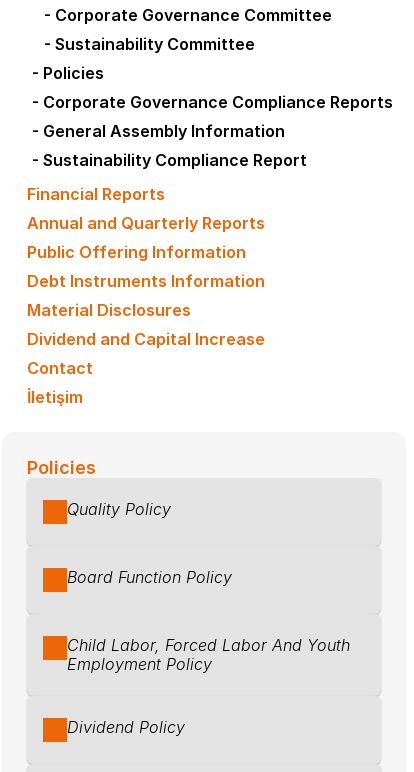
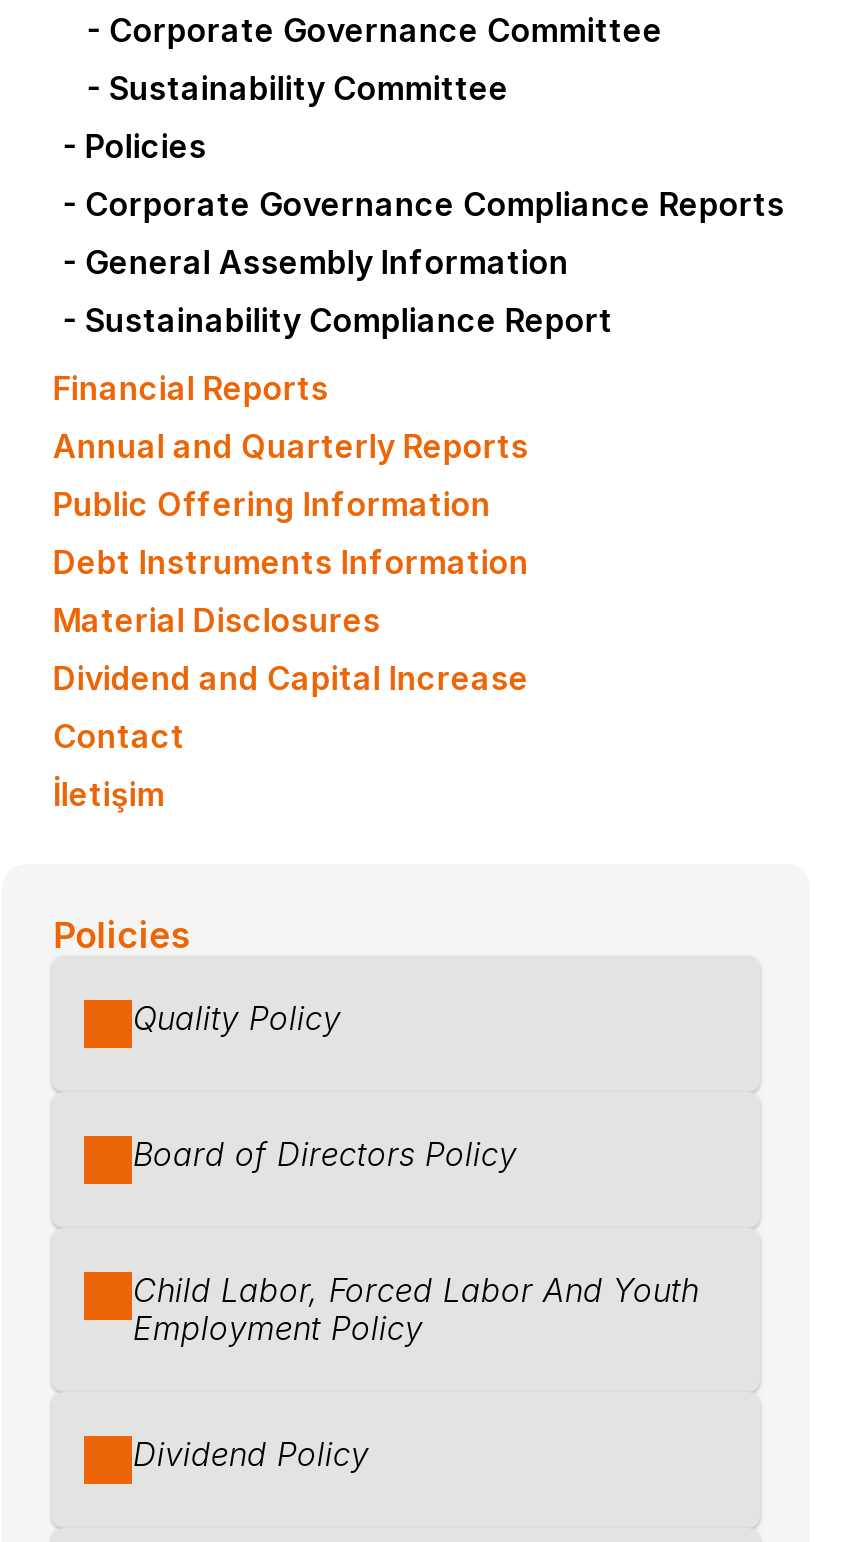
- Board Function Policy
+ Board of Directors Policy
